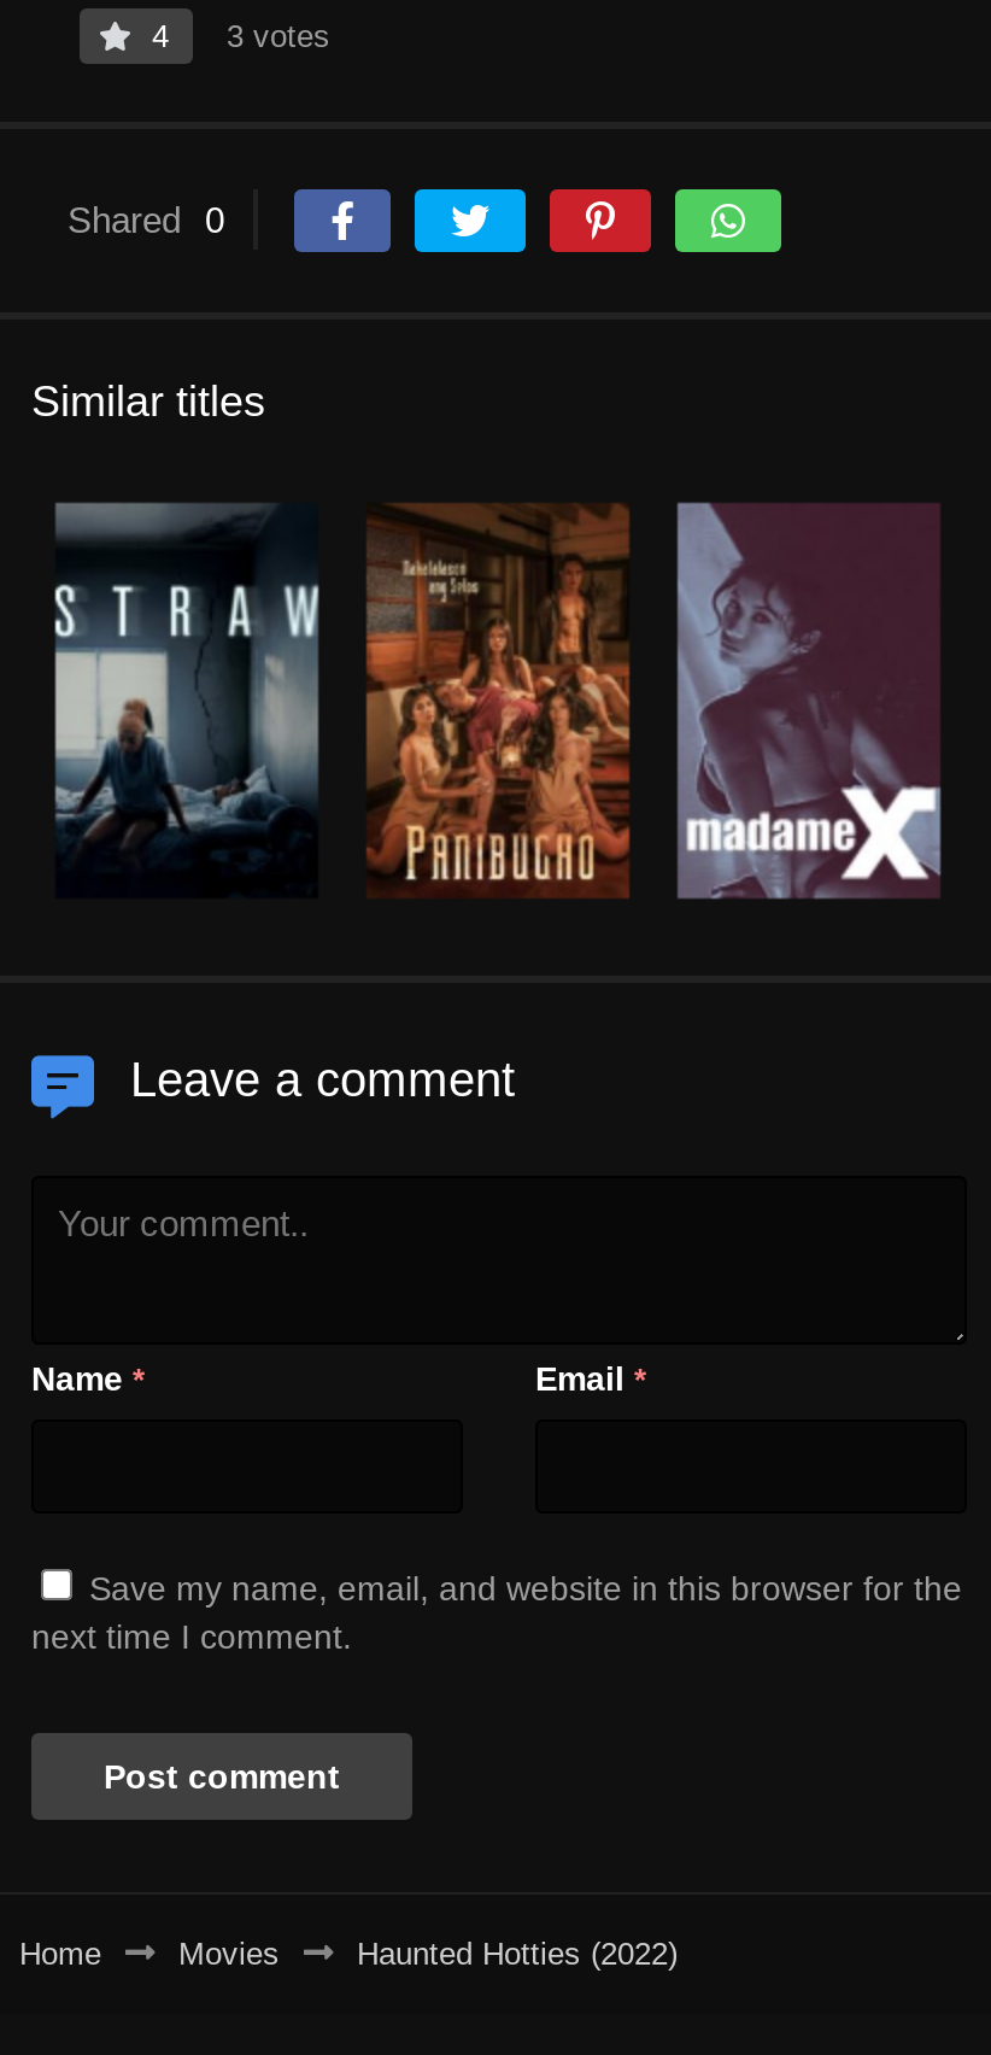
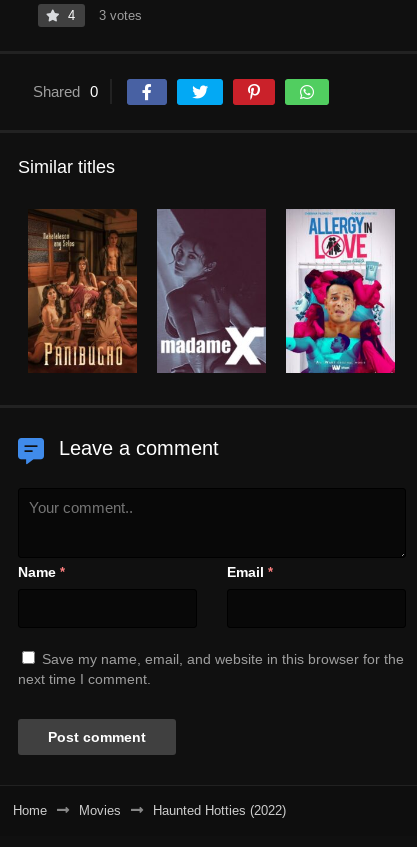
- [image]
+ [image]

- [image]
+ [image]

- [image]
+ [image]
